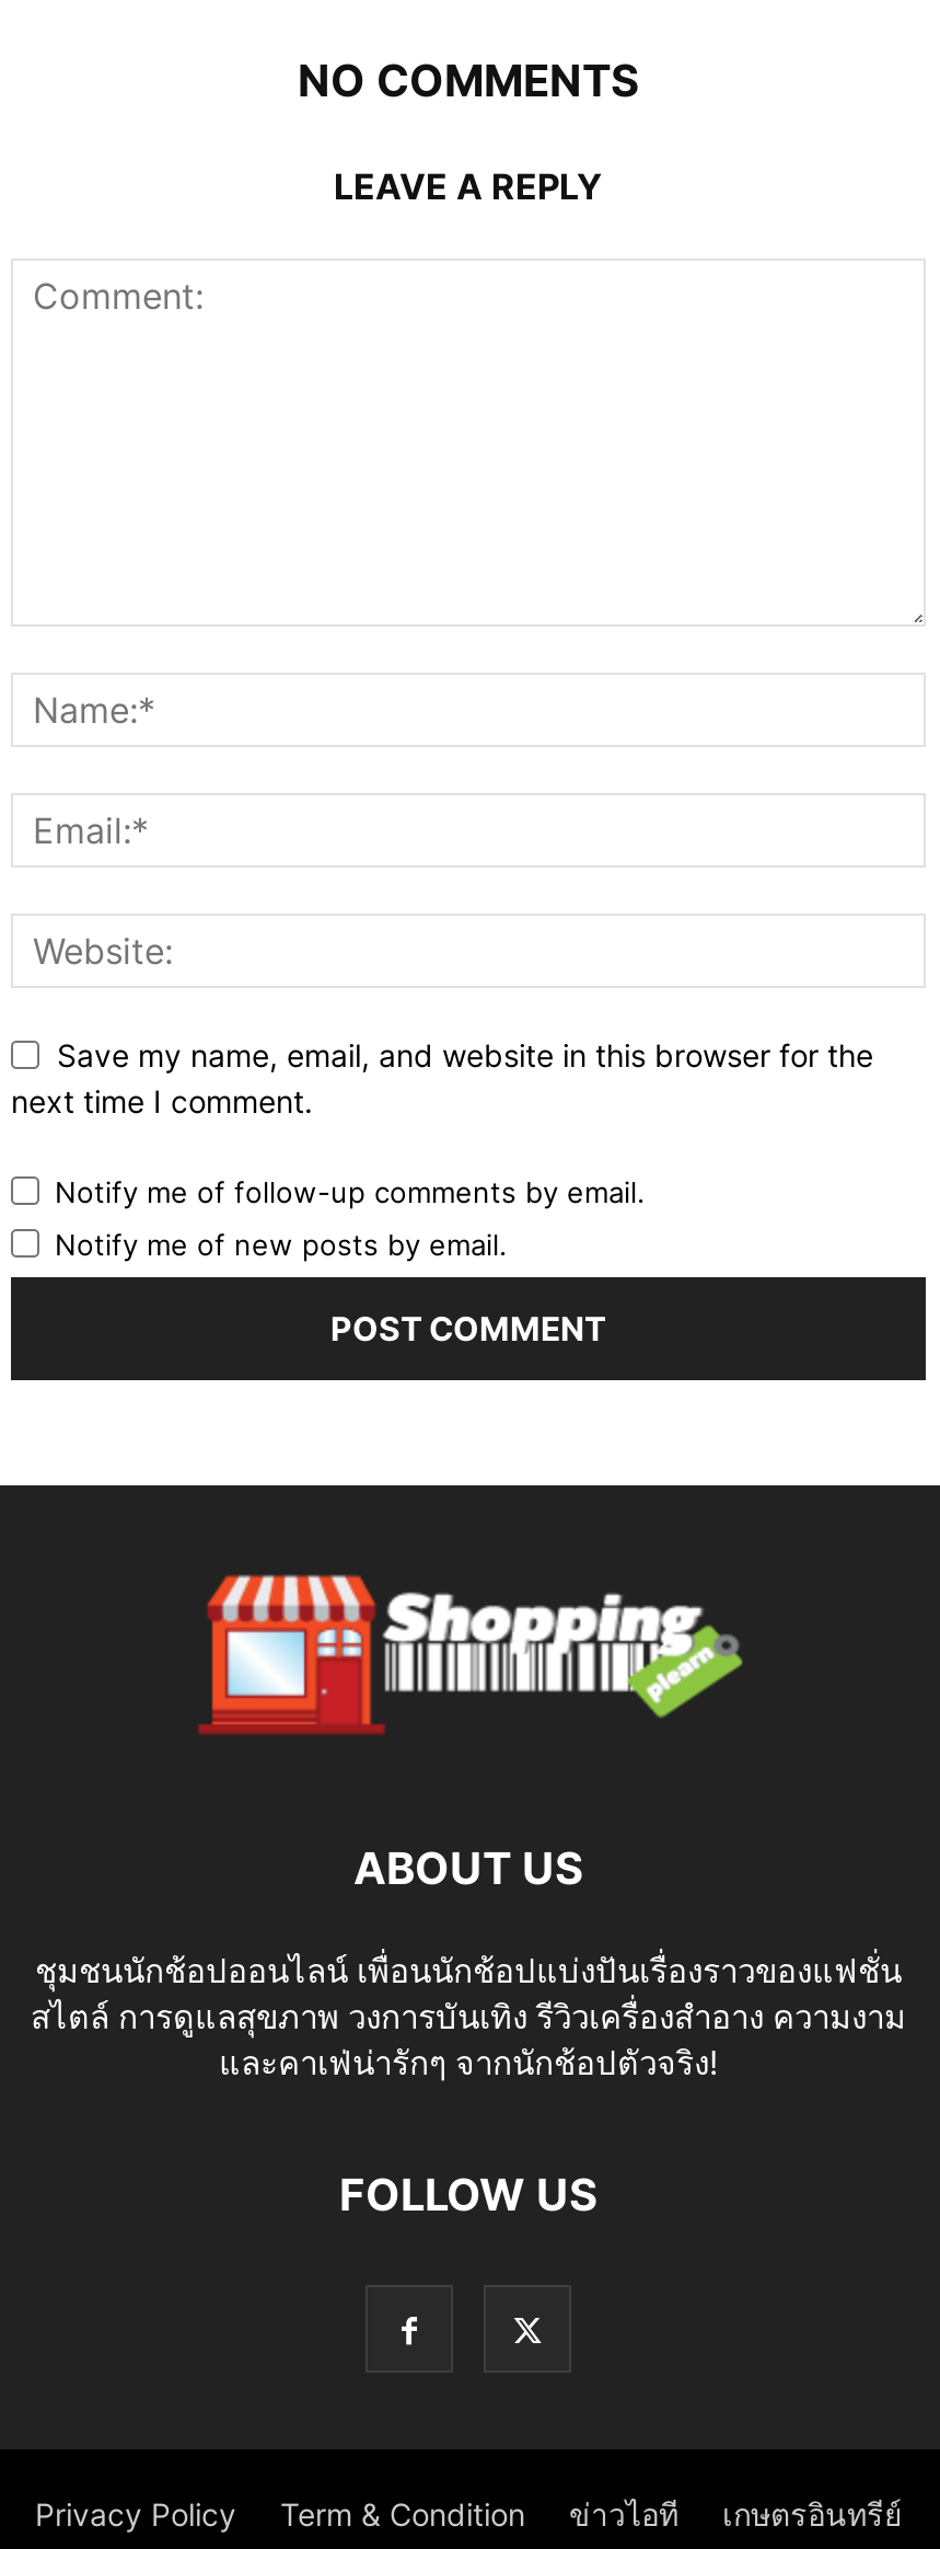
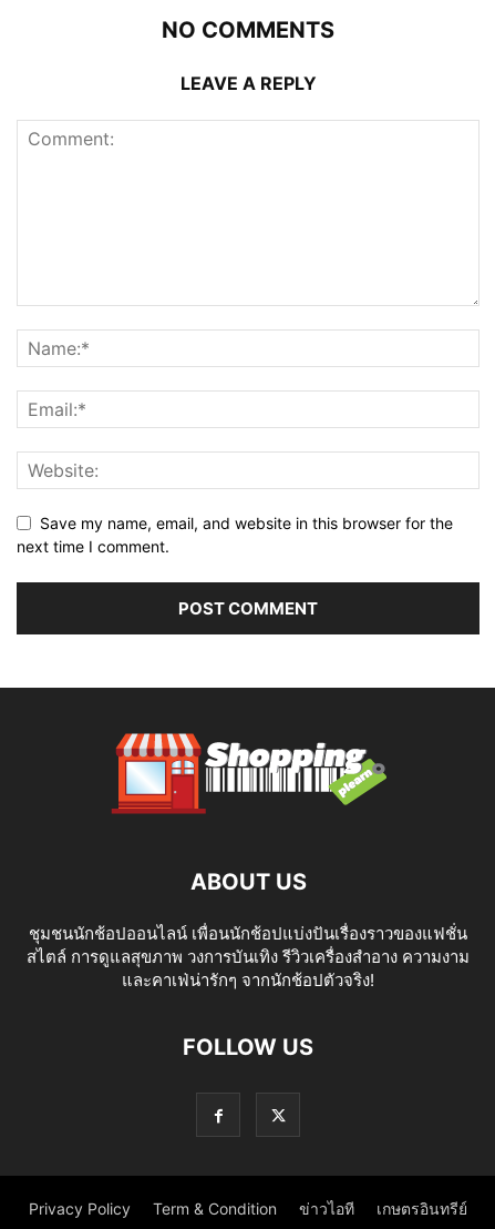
- Notify me of follow-up comments by email.
- Notify me of new posts by email.
